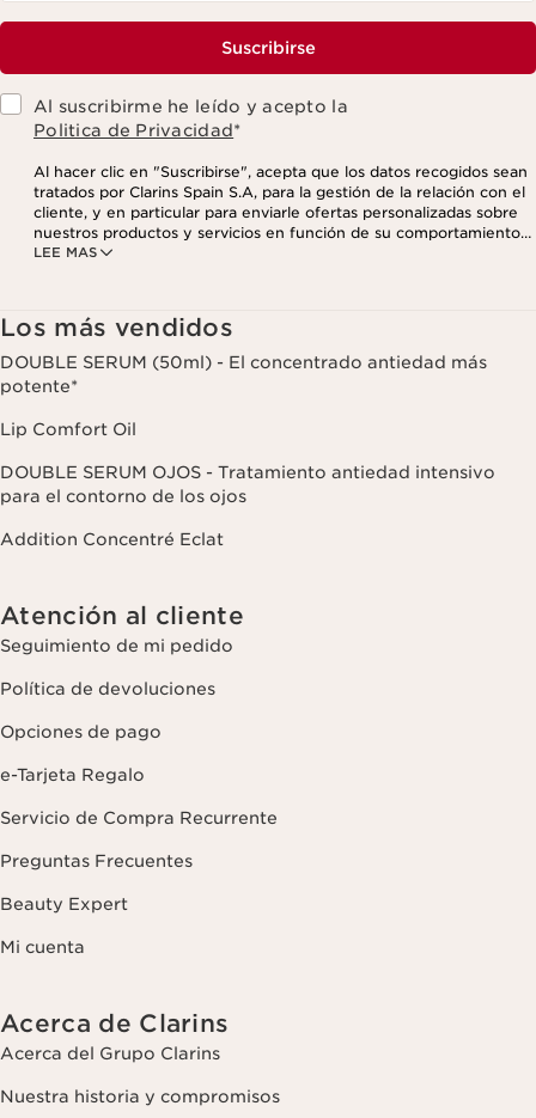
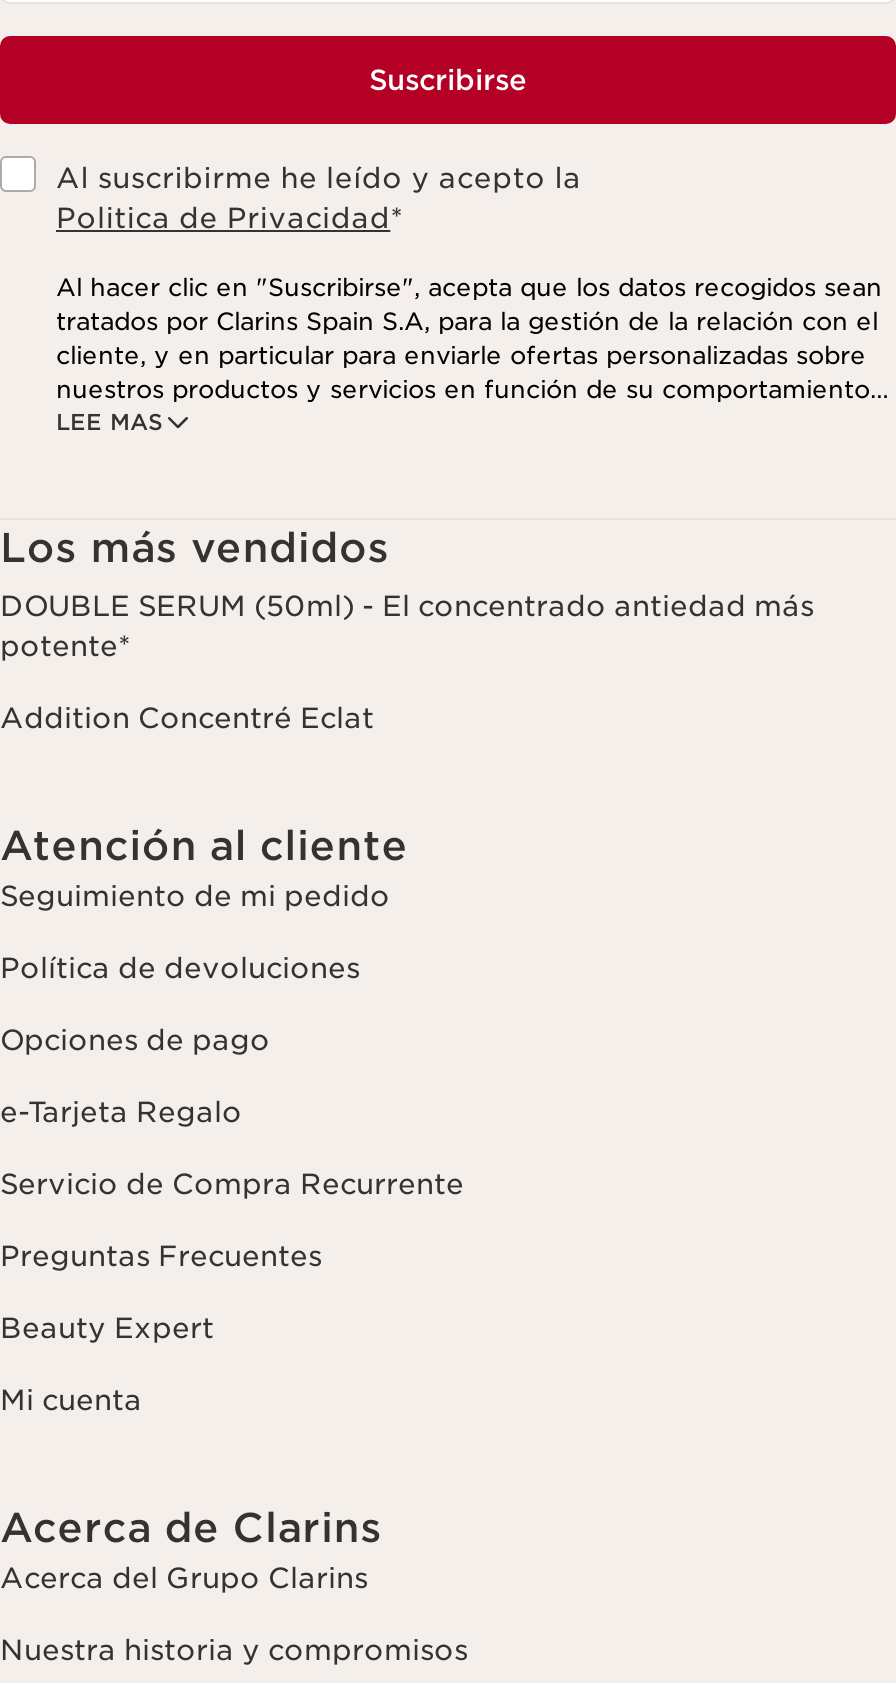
- Lip Comfort Oil
- DOUBLE SERUM OJOS - Tratamiento antiedad intensivo
- para el contorno de los ojos
